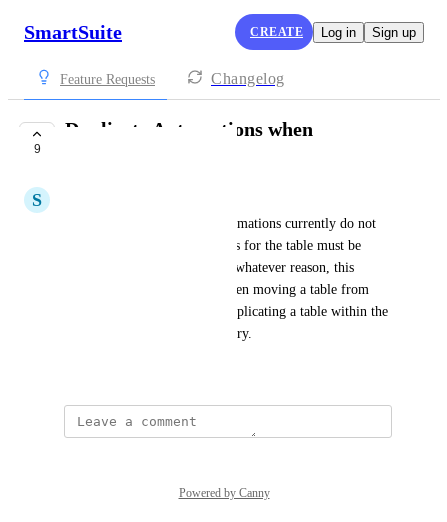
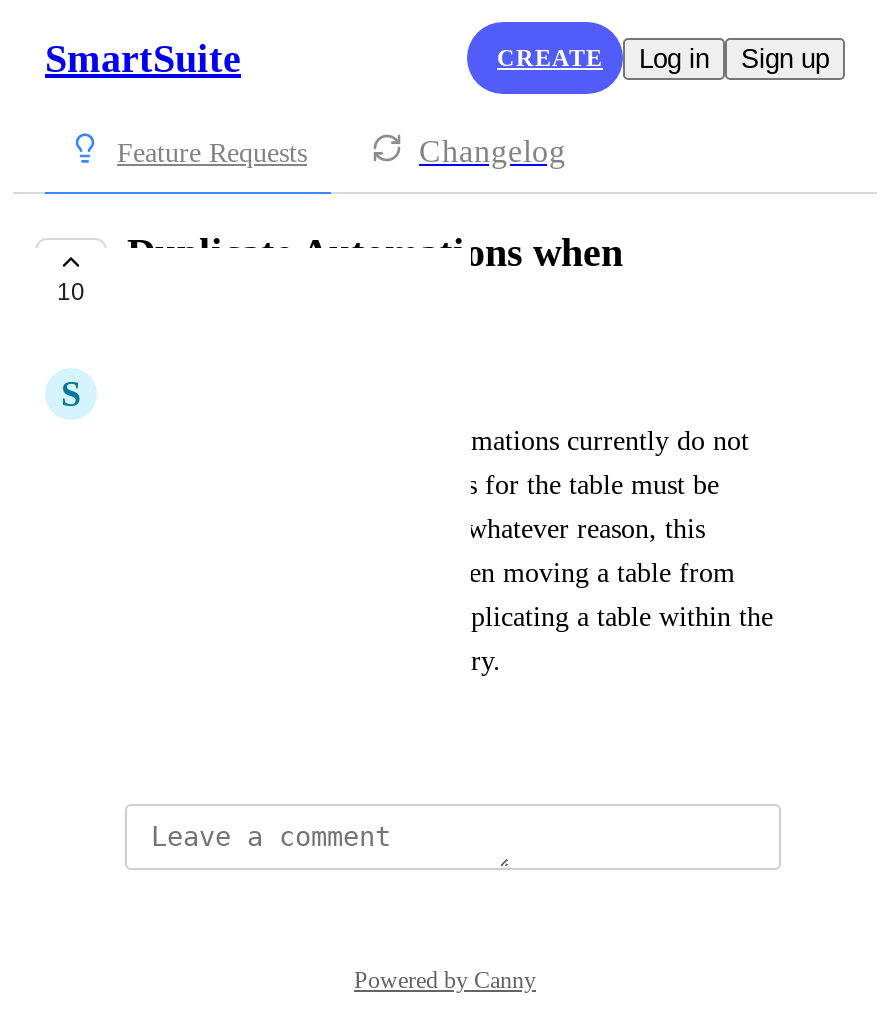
- 9
+ 10
